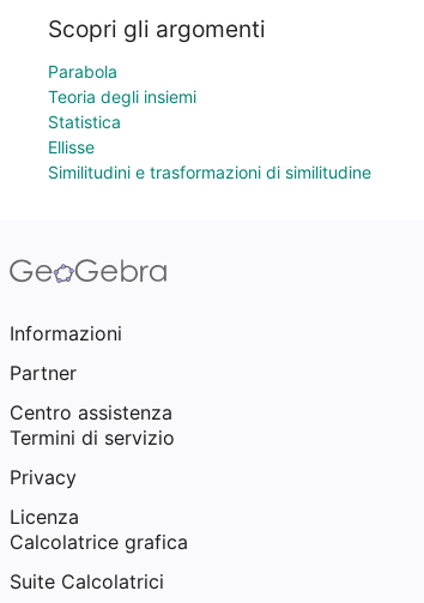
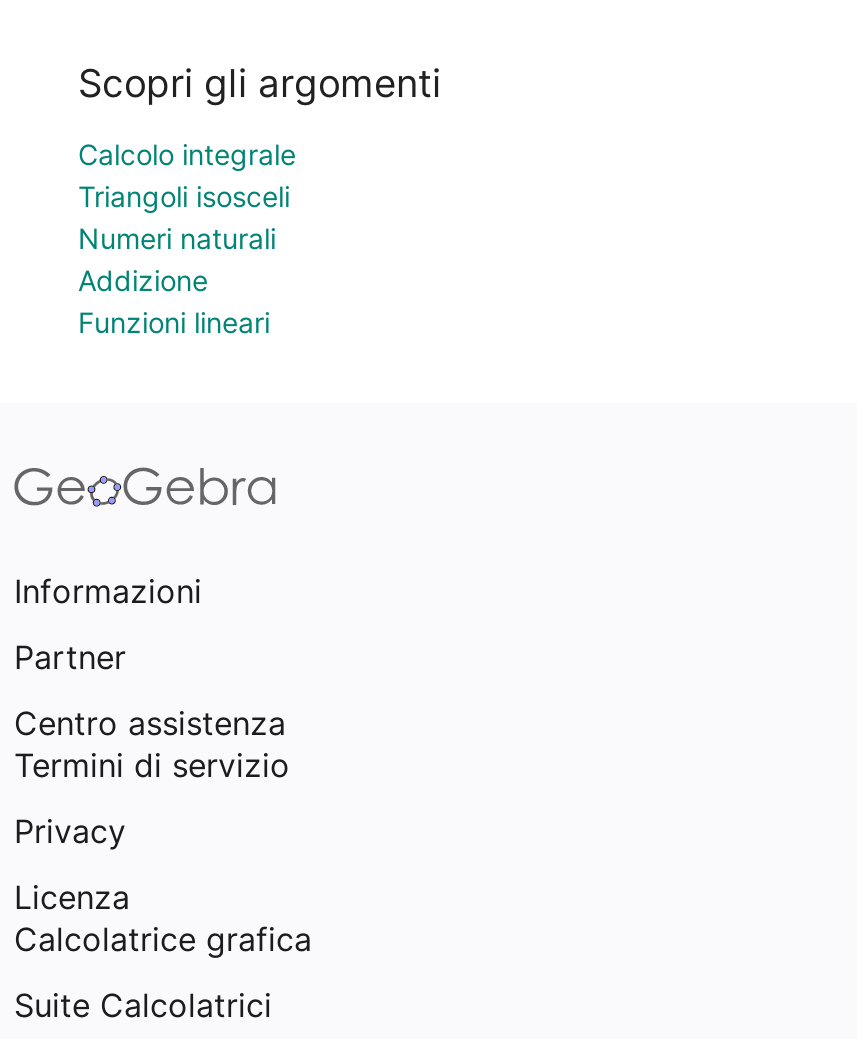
- Parabola
- Teoria degli insiemi
- Statistica
- Ellisse
- Similitudini e trasformazioni di similitudine
+ Calcolo integrale
+ Triangoli isosceli
+ Numeri naturali
+ Addizione
+ Funzioni lineari
